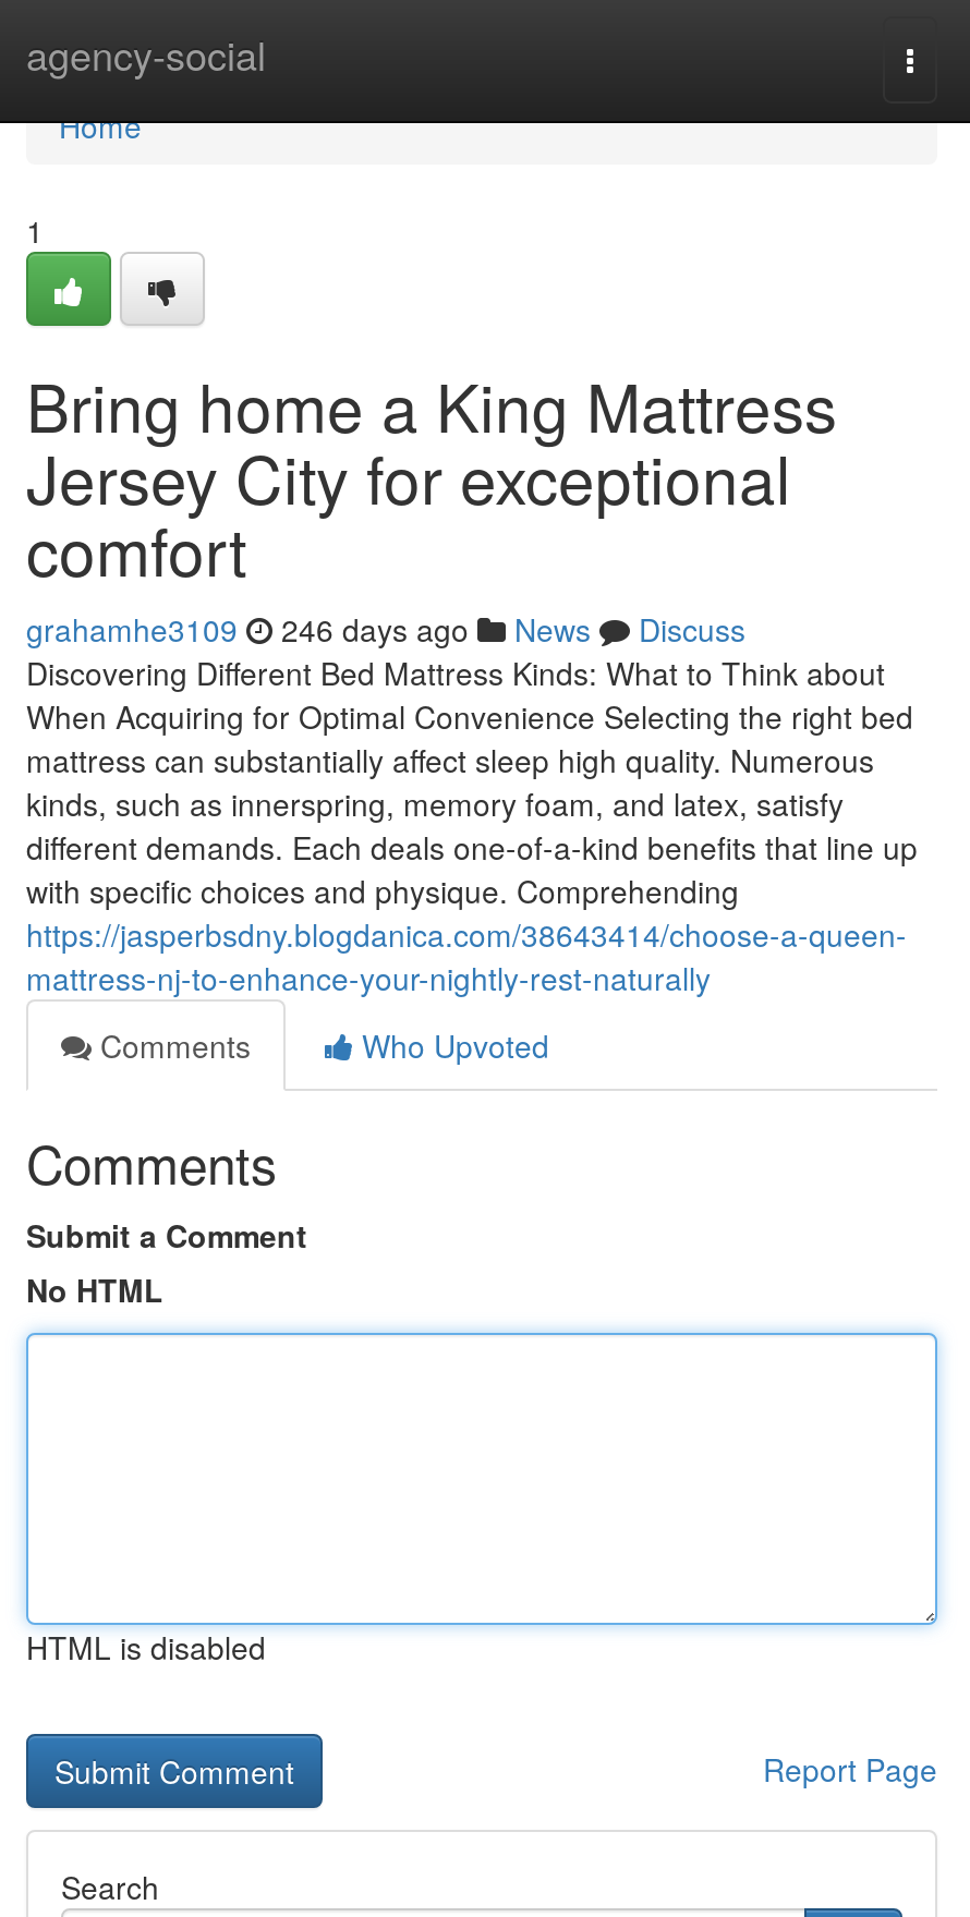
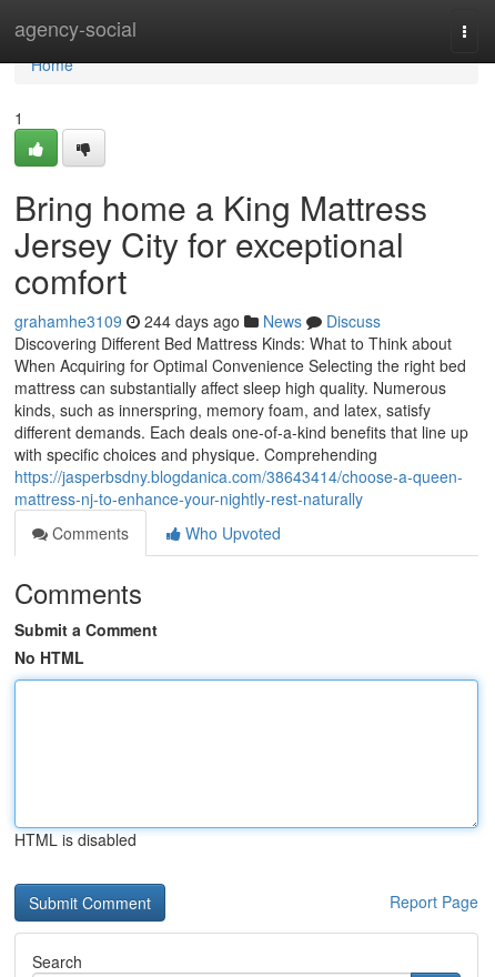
- grahamhe3109 246 days ago News Discuss
+ grahamhe3109 244 days ago News Discuss
